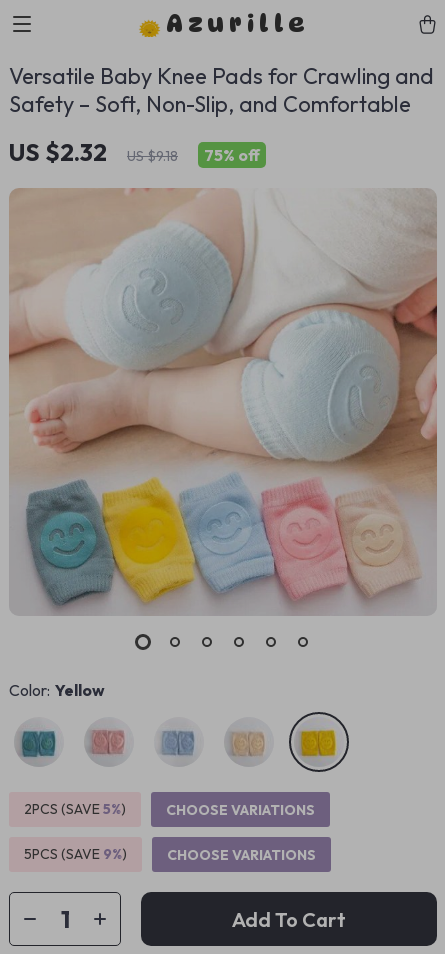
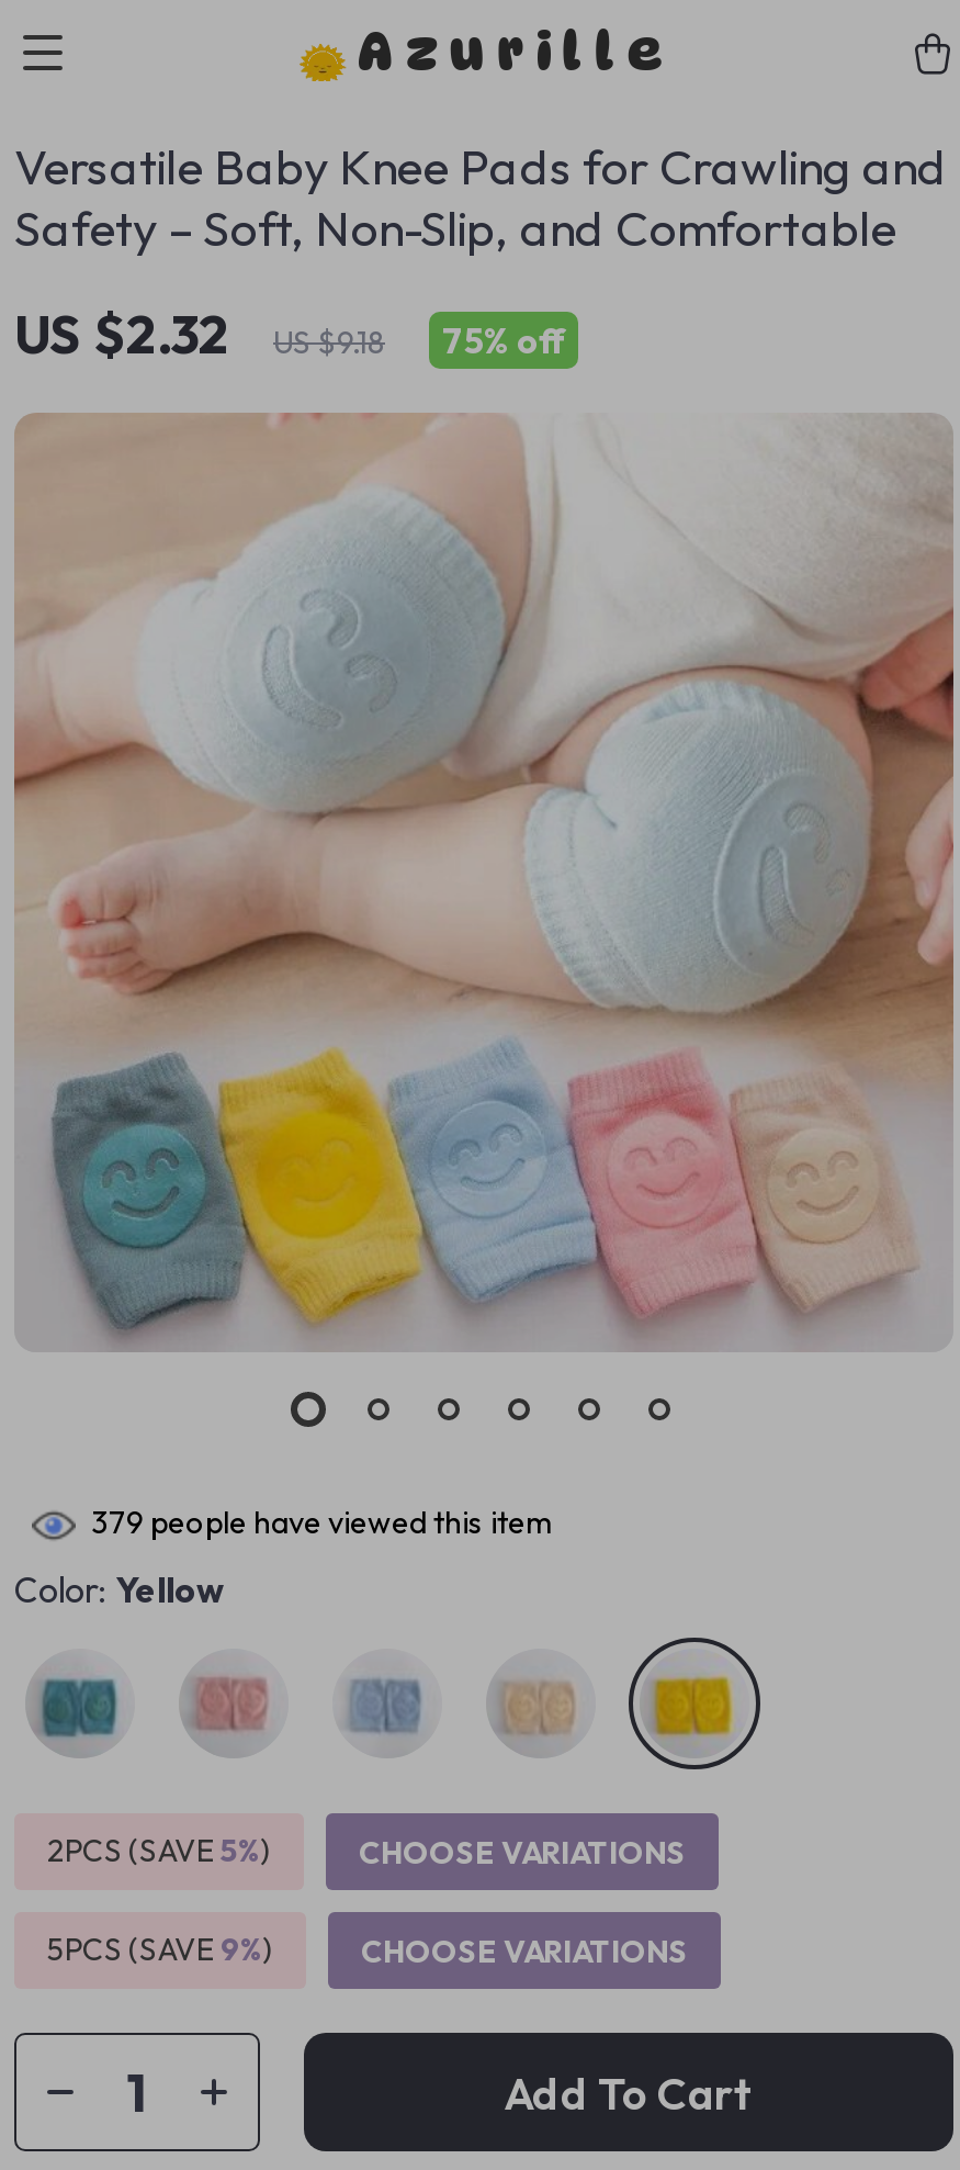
+ 379 people have viewed this item
